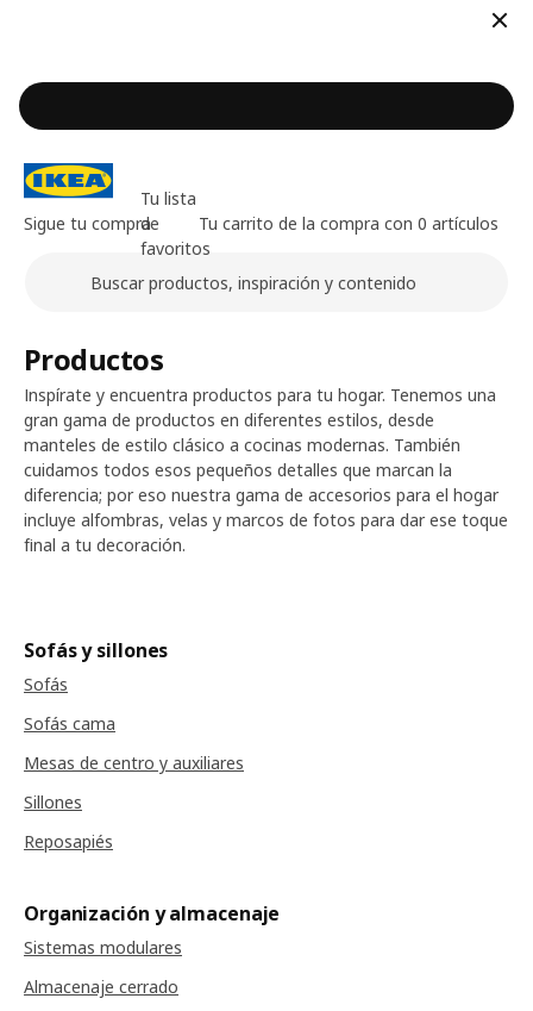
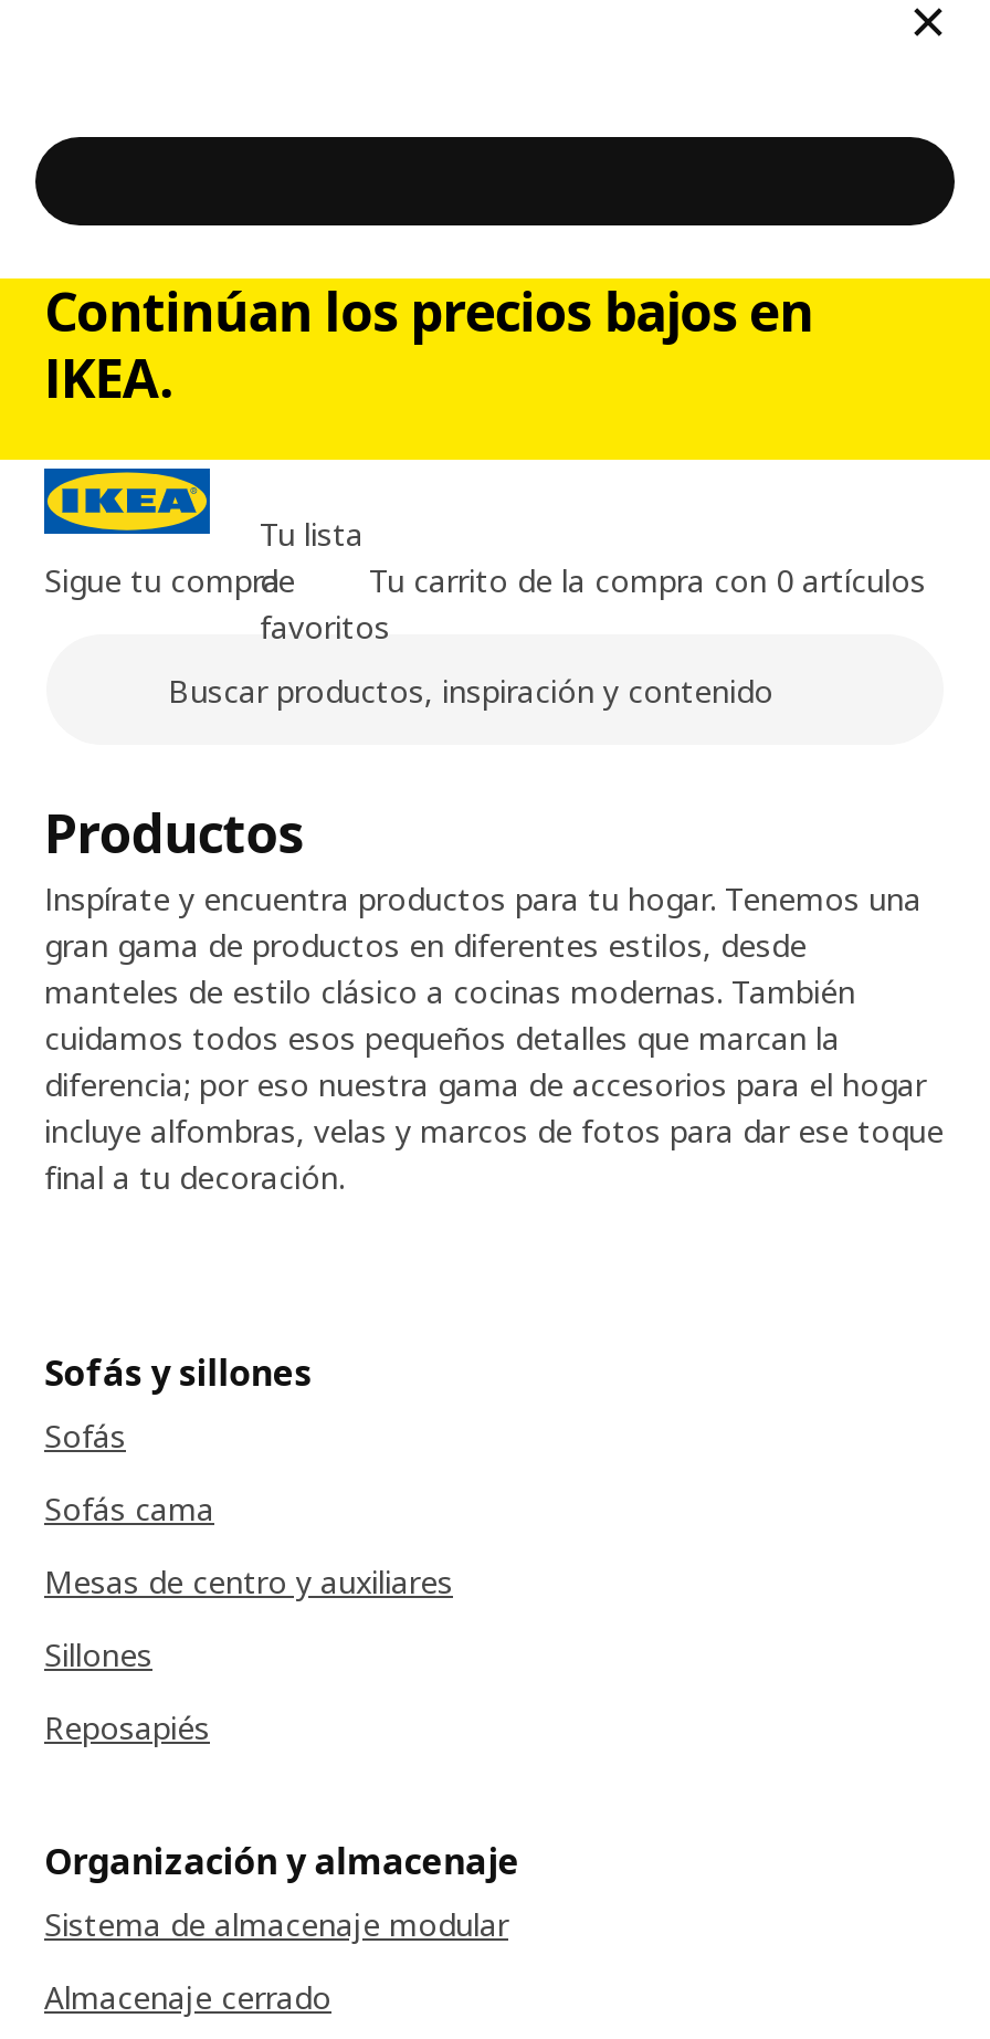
+ Continúan los precios bajos en
+ IKEA.

- Sistemas modulares
+ Sistema de almacenaje modular
